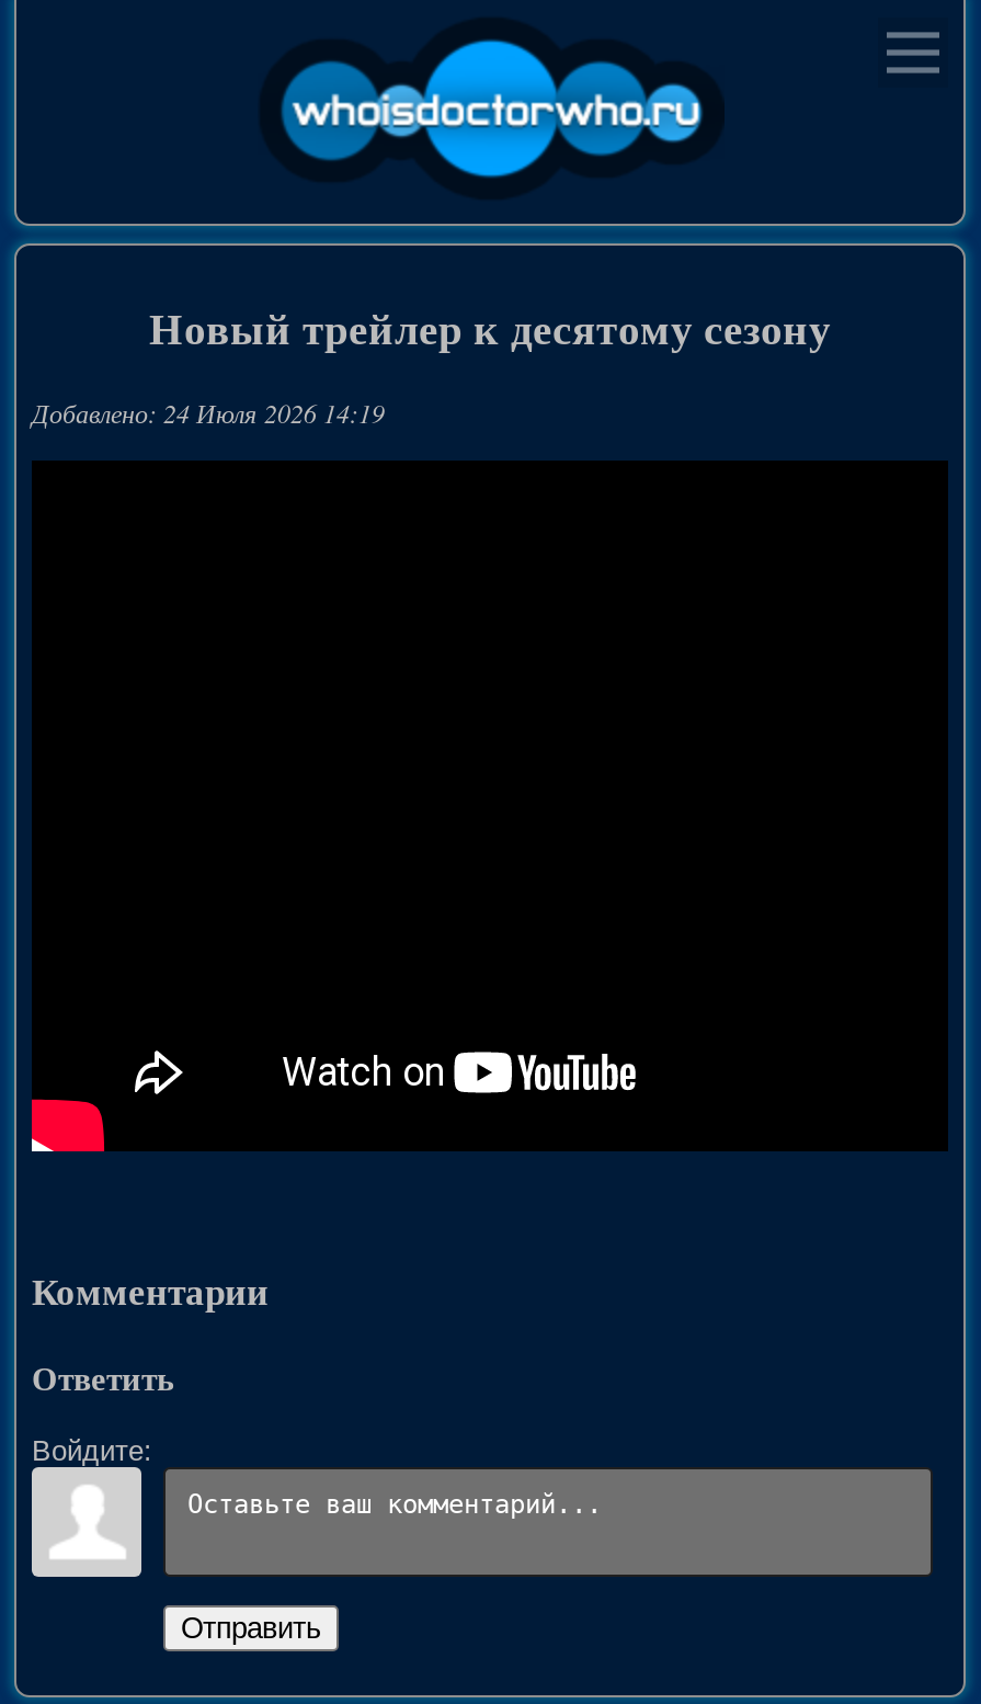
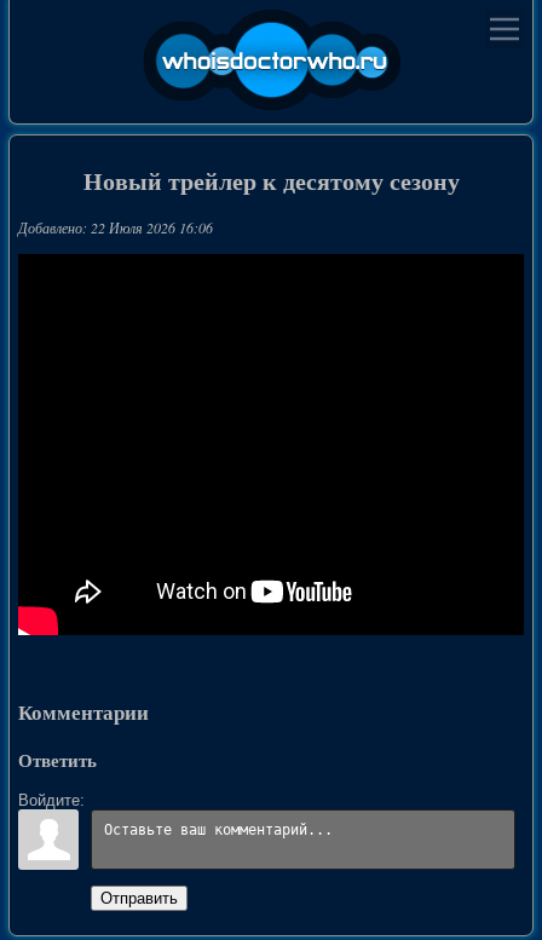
- Добавлено: 24 Июля 2026 14:19
+ Добавлено: 22 Июля 2026 16:06
